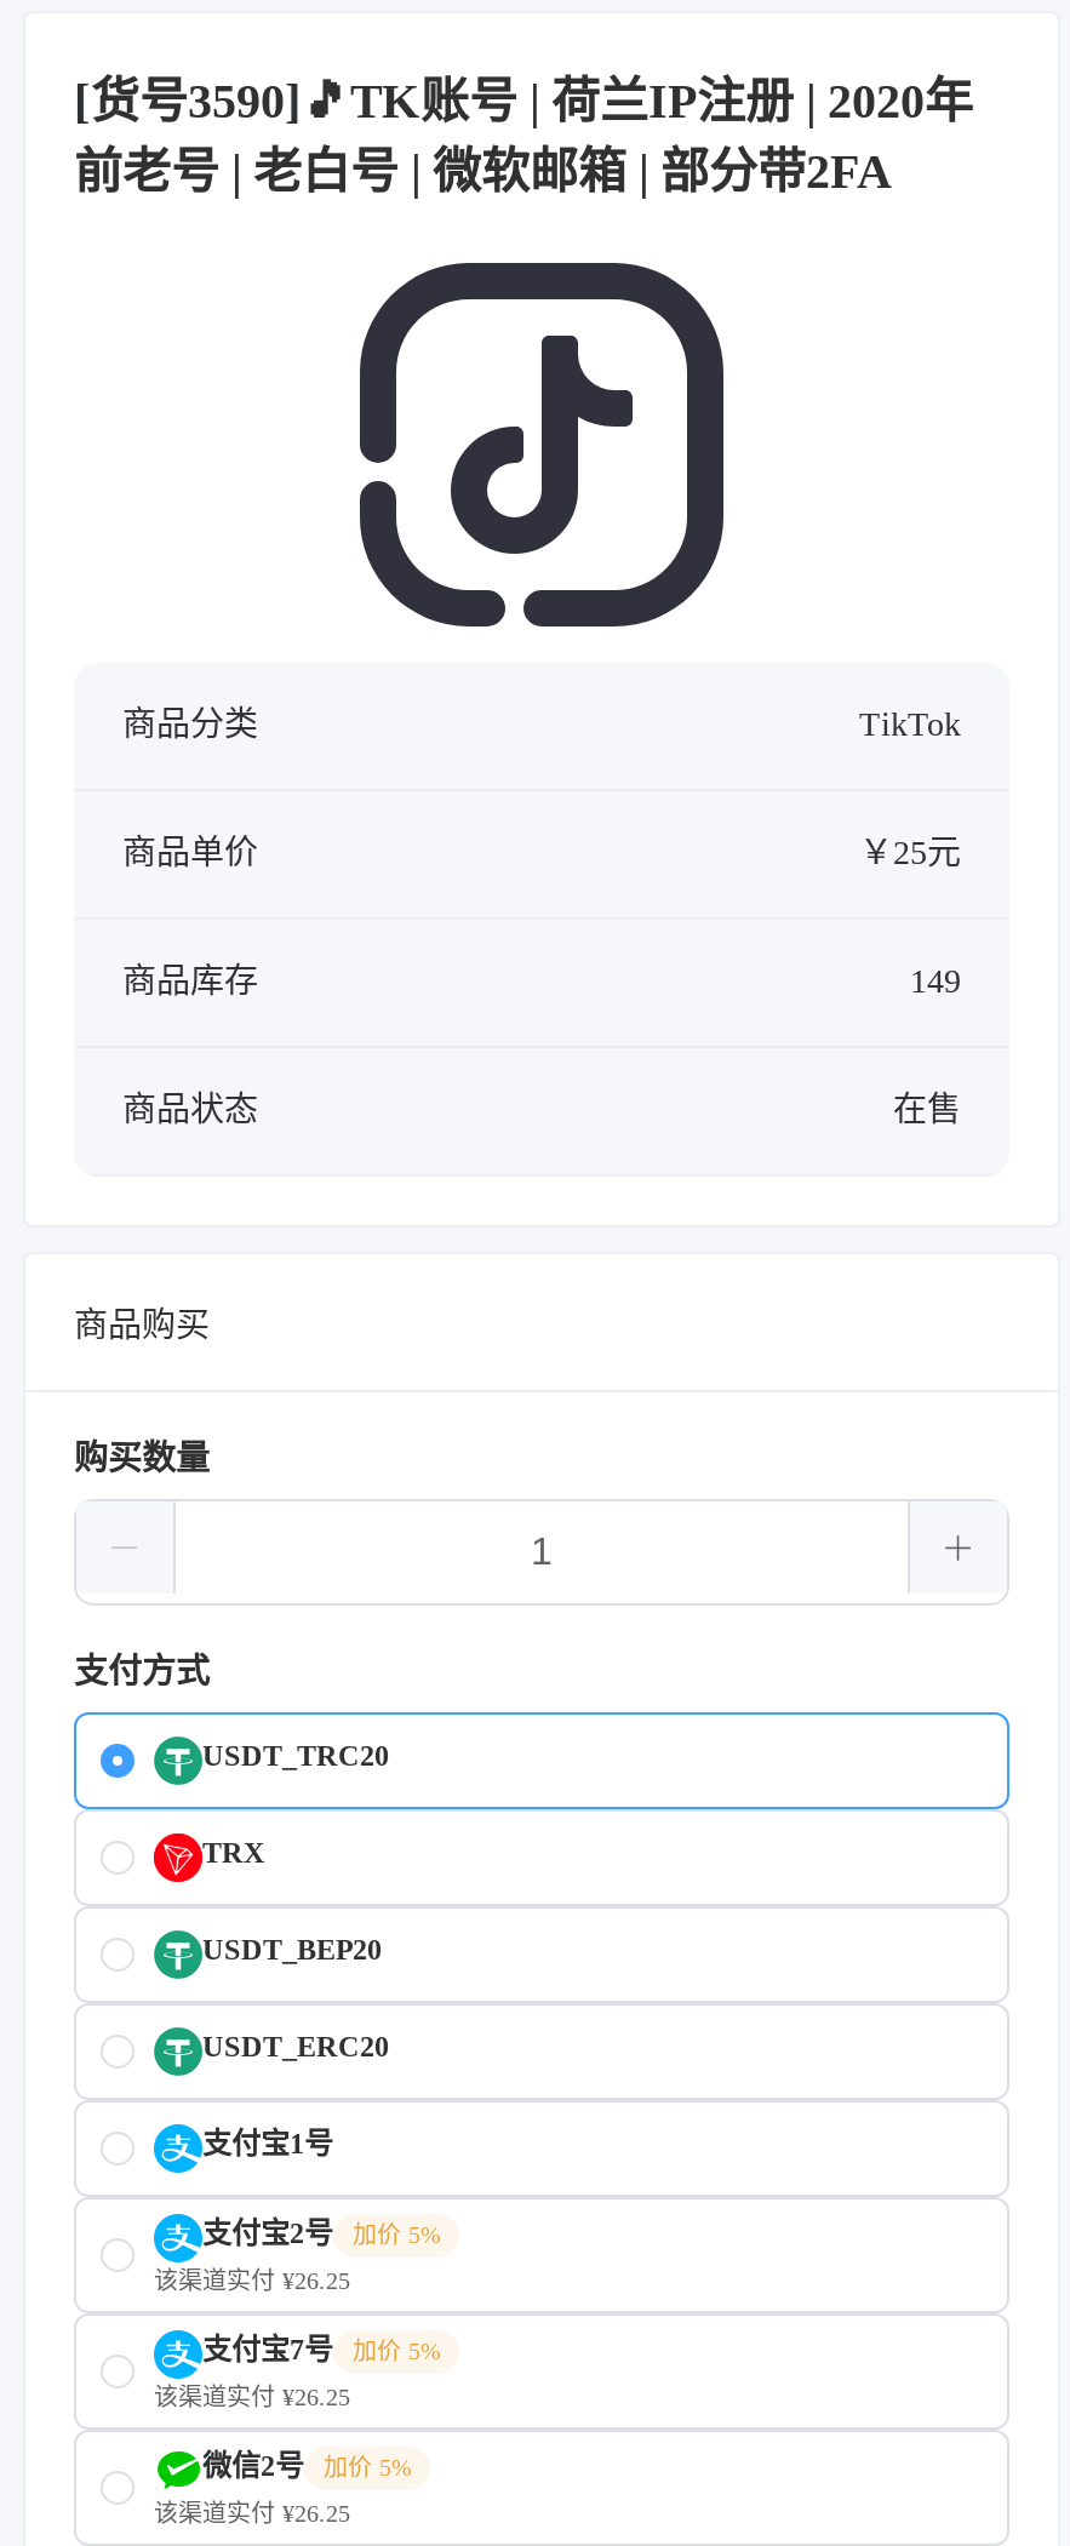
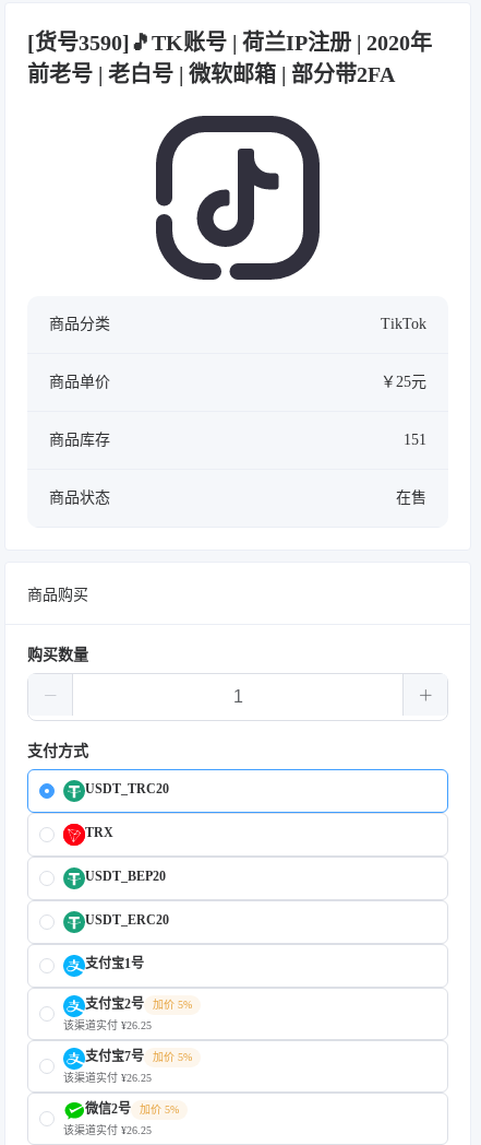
- 149
+ 151
